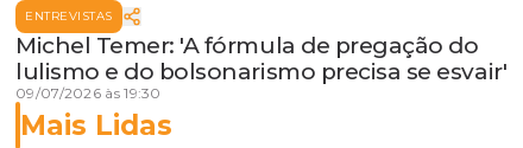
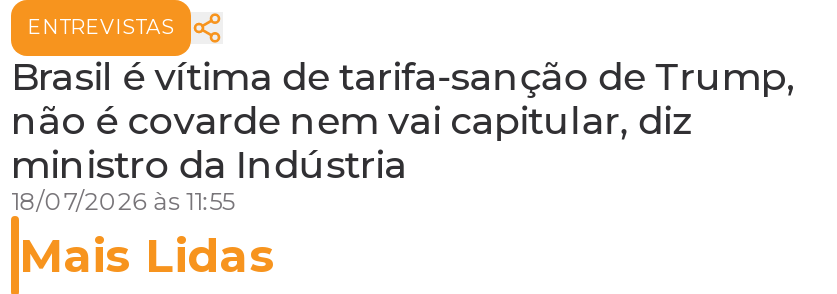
- Michel Temer: 'A fórmula de pregação do
- lulismo e do bolsonarismo precisa se esvair'
- 09/07/2026 às 19:30
+ Brasil é vítima de tarifa-sanção de Trump,
+ não é covarde nem vai capitular, diz
+ ministro da Indústria
+ 18/07/2026 às 11:55
